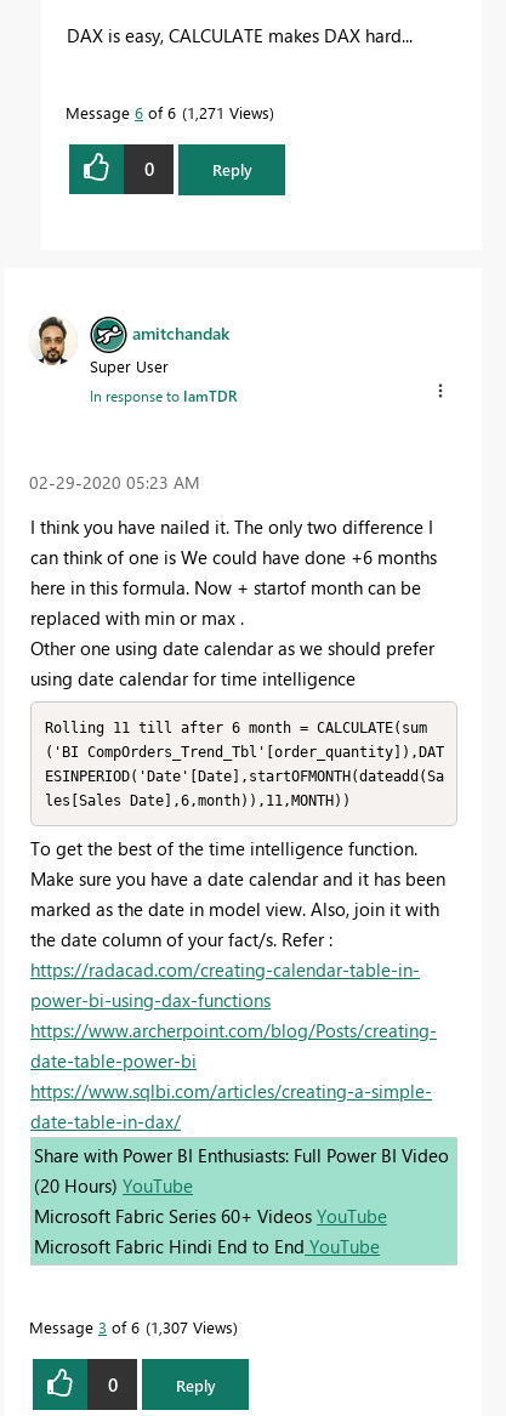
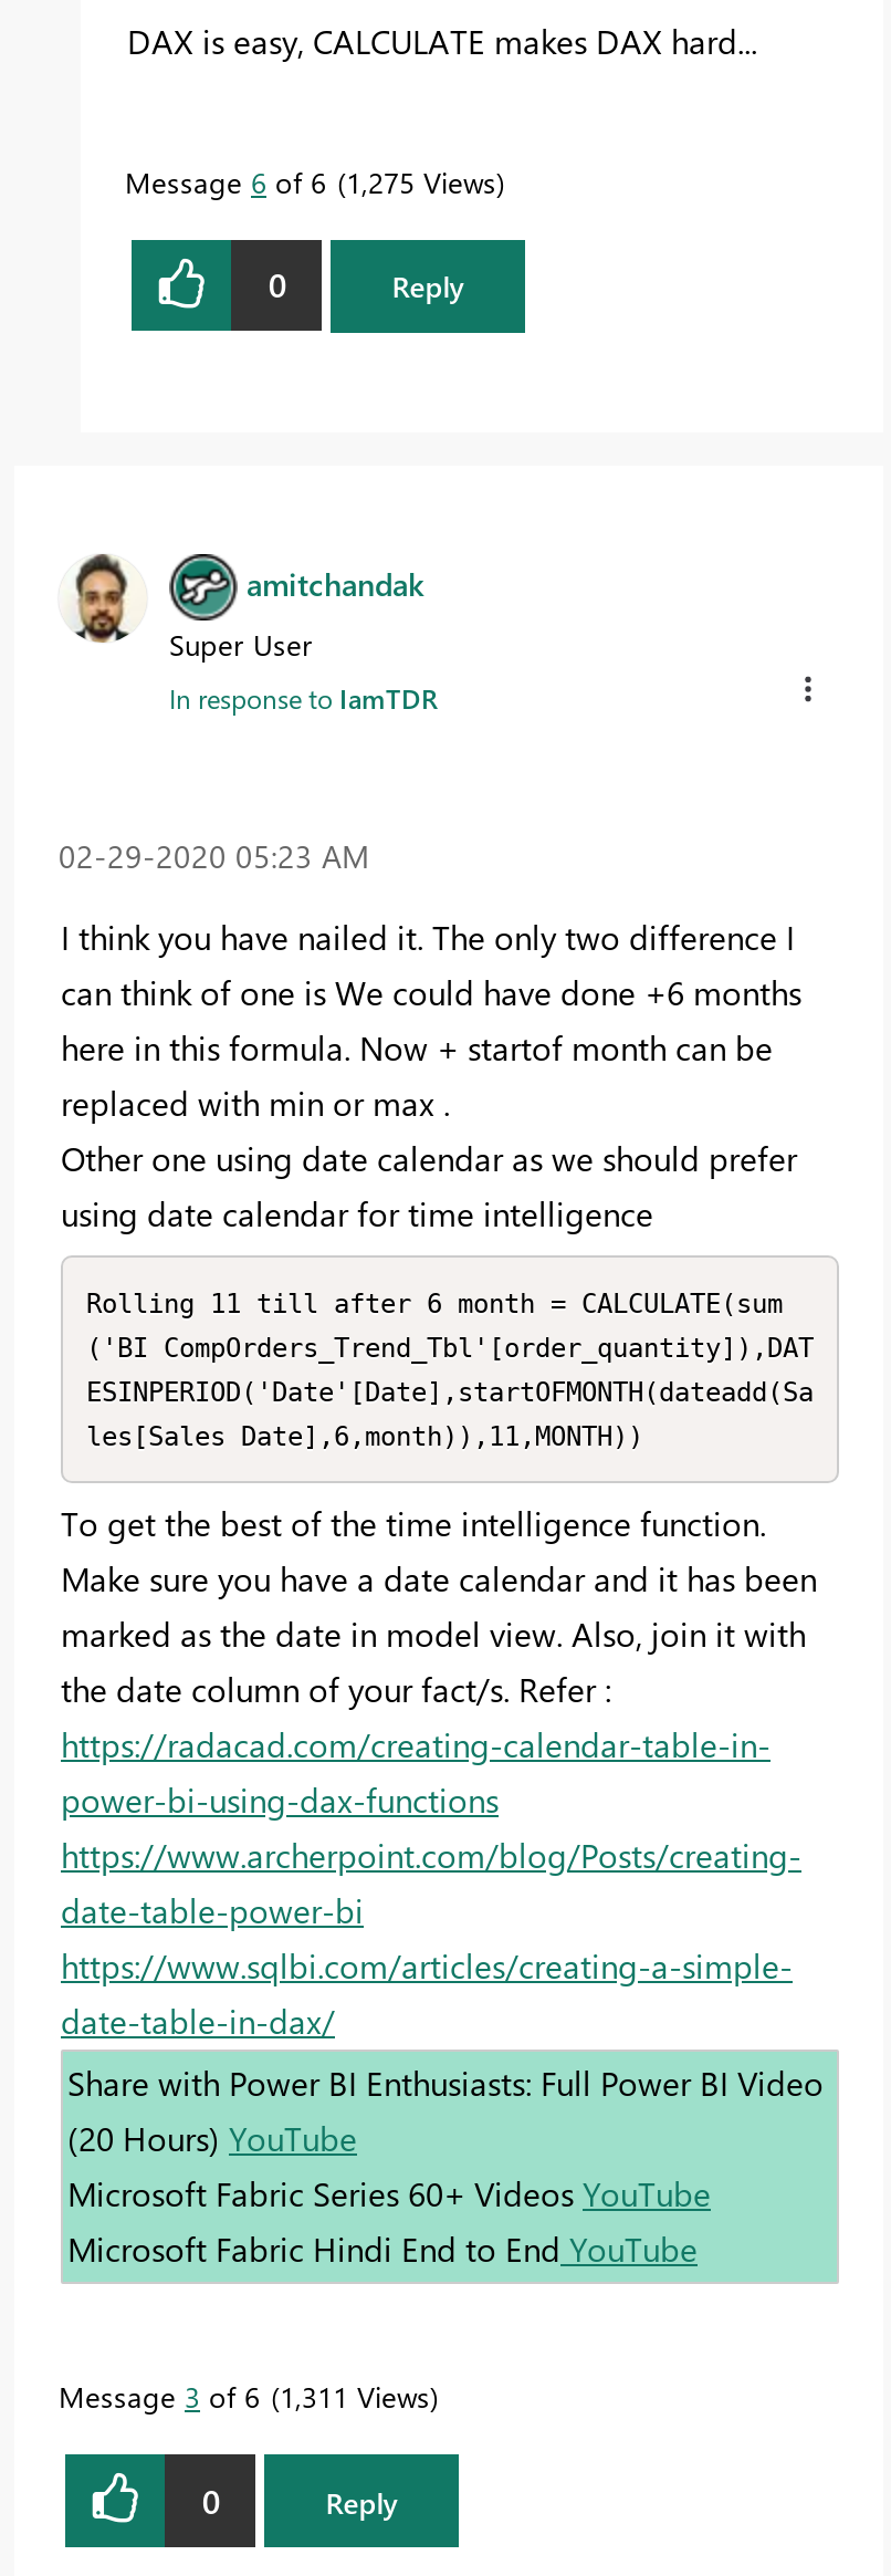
- Message 6 of 6 1,271 Views
+ Message 6 of 6 1,275 Views

- Message 3 of 6 1,307 Views
+ Message 3 of 6 1,311 Views
